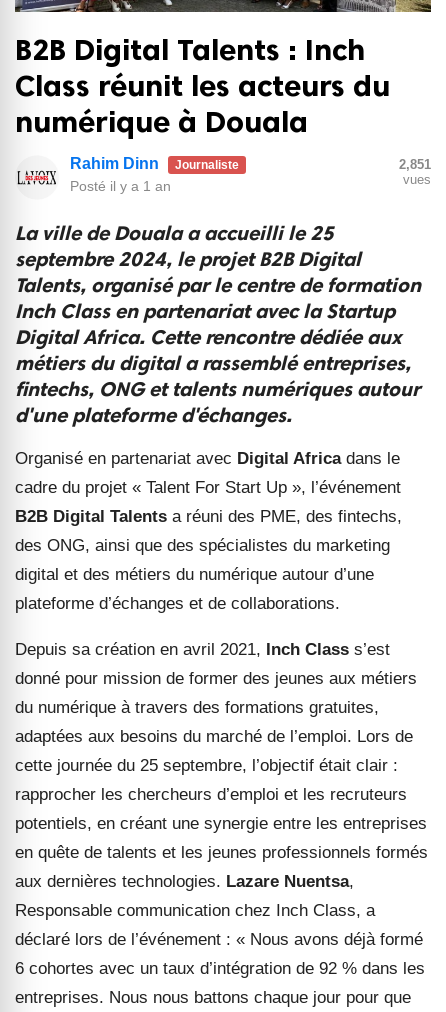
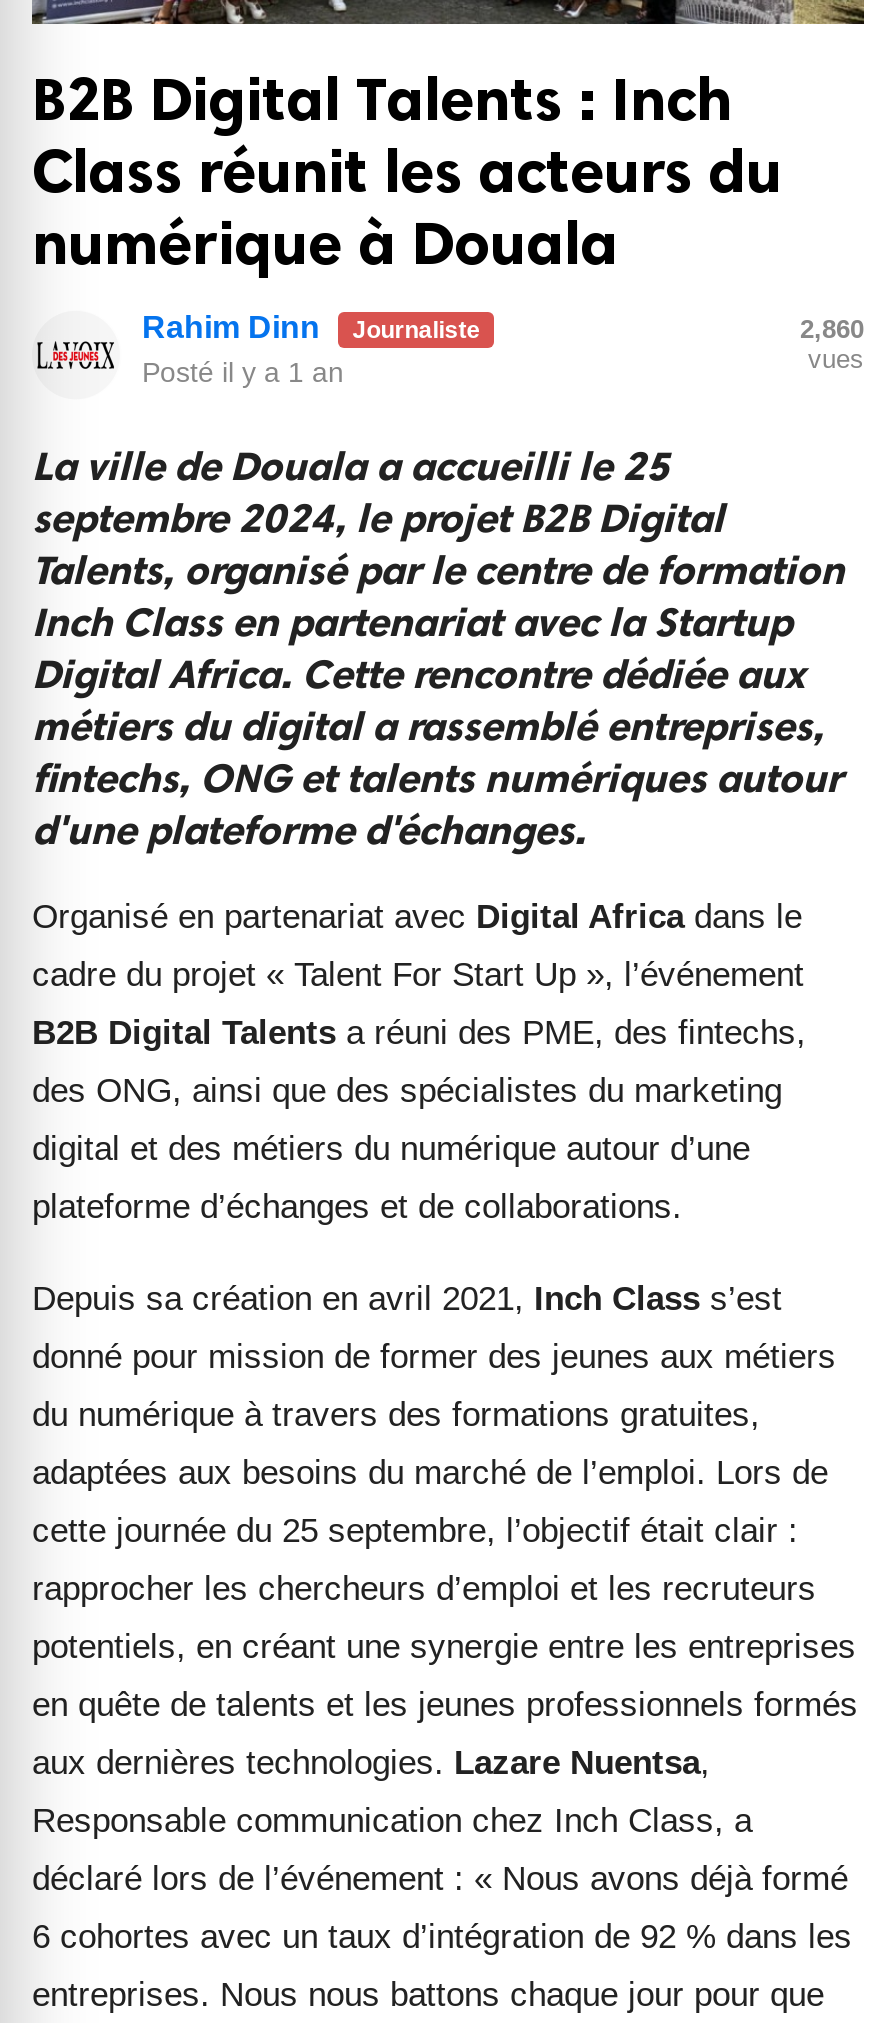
- 2,851
+ 2,860
